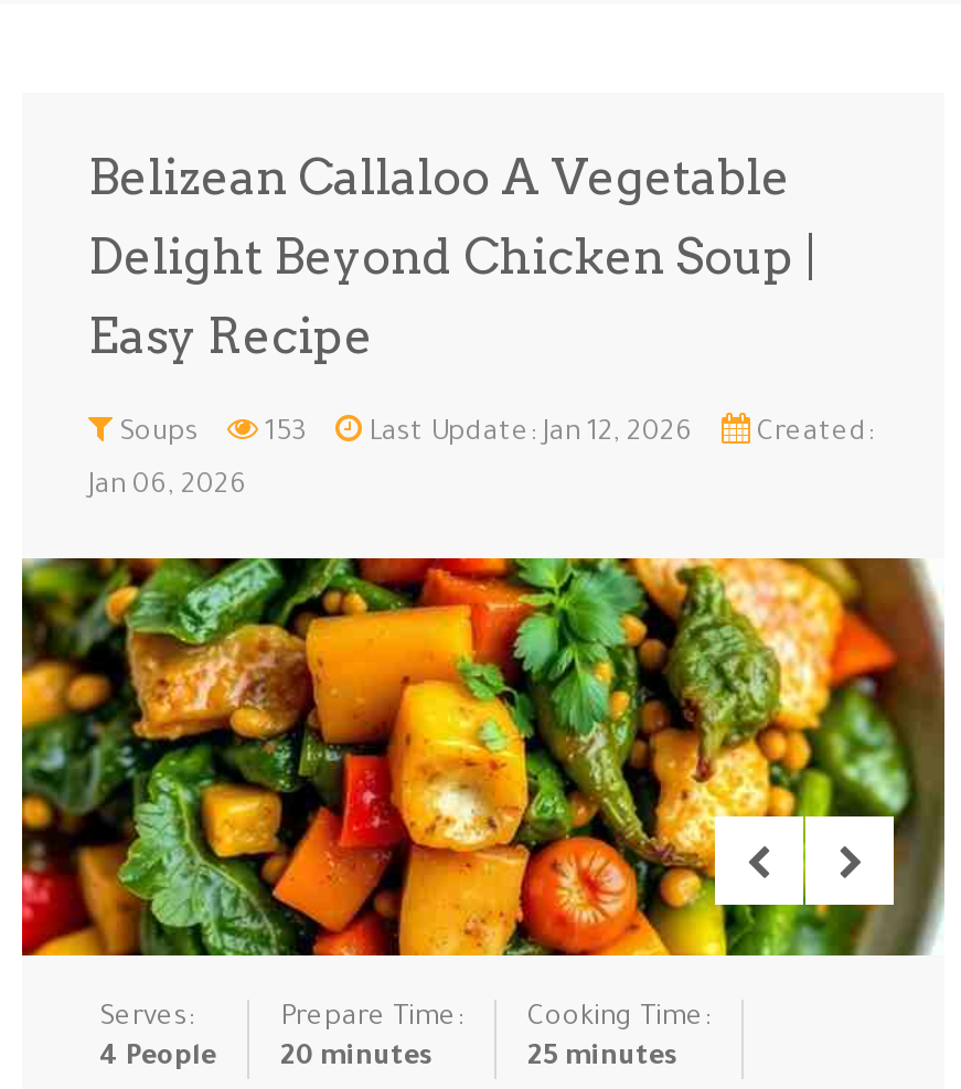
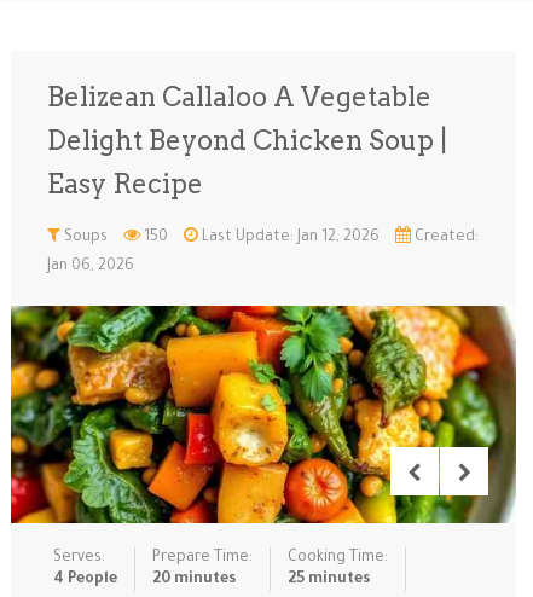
- Soups 153 Last Update: Jan 12, 2026 Created:
+ Soups 150 Last Update: Jan 12, 2026 Created:
